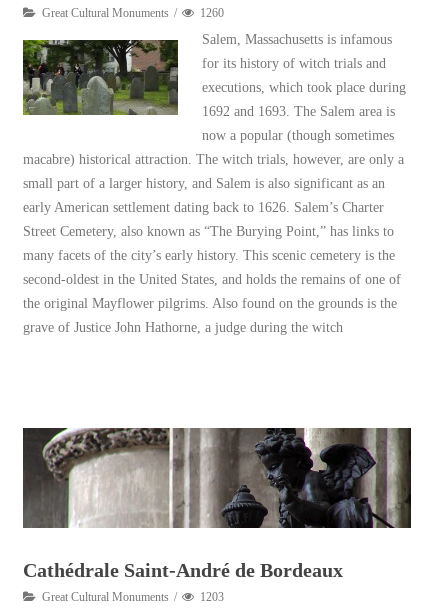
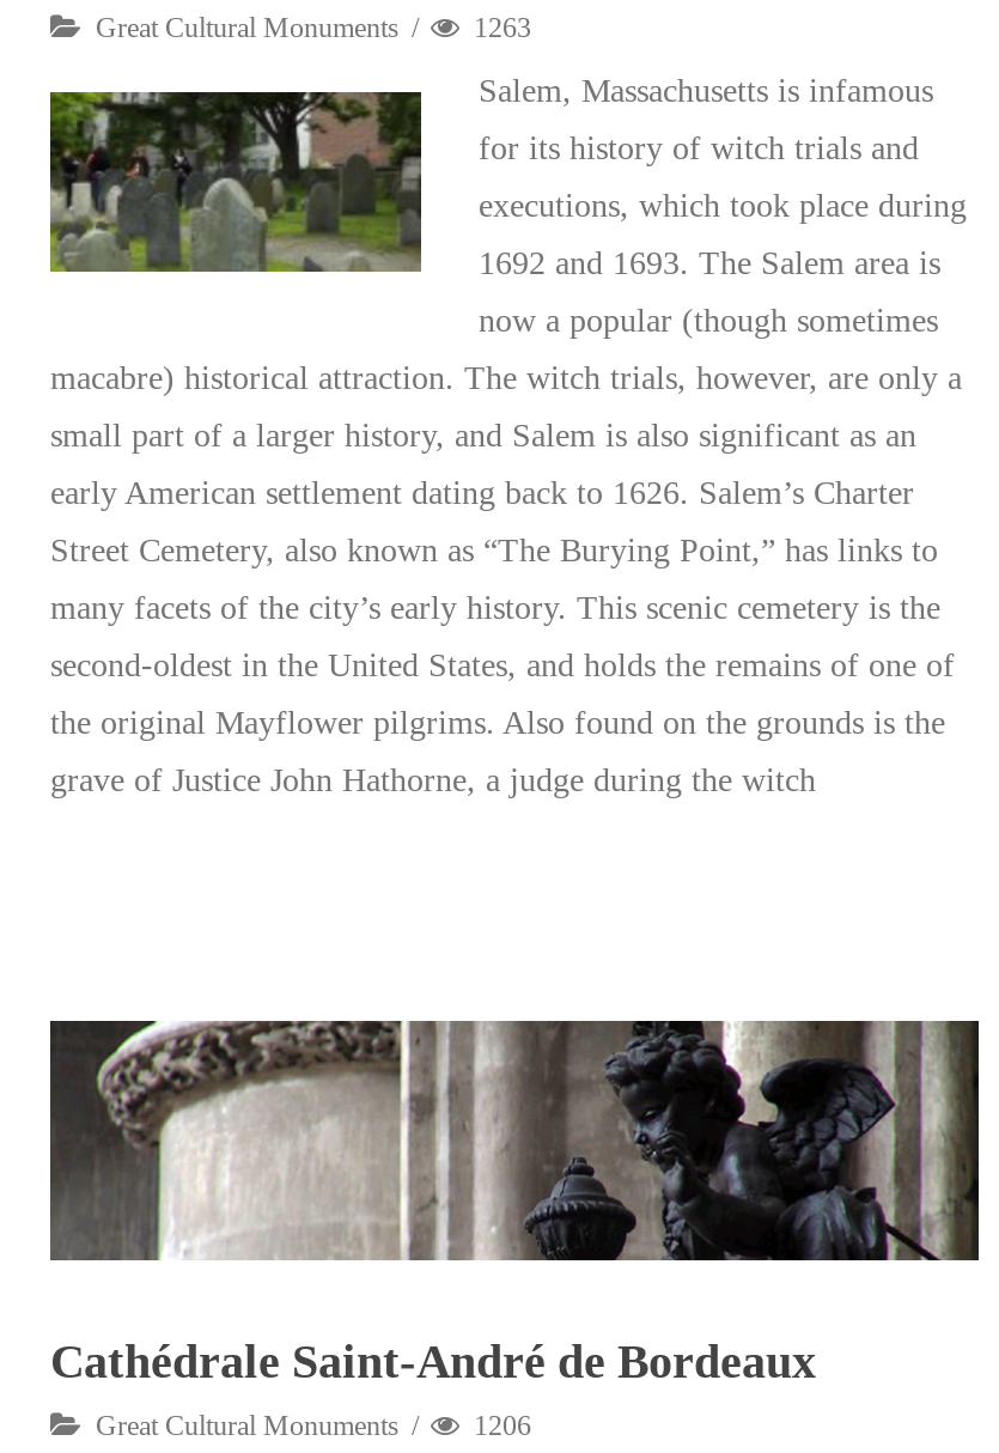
- Great Cultural Monuments 1260
+ Great Cultural Monuments 1263

- Great Cultural Monuments 1203
+ Great Cultural Monuments 1206
